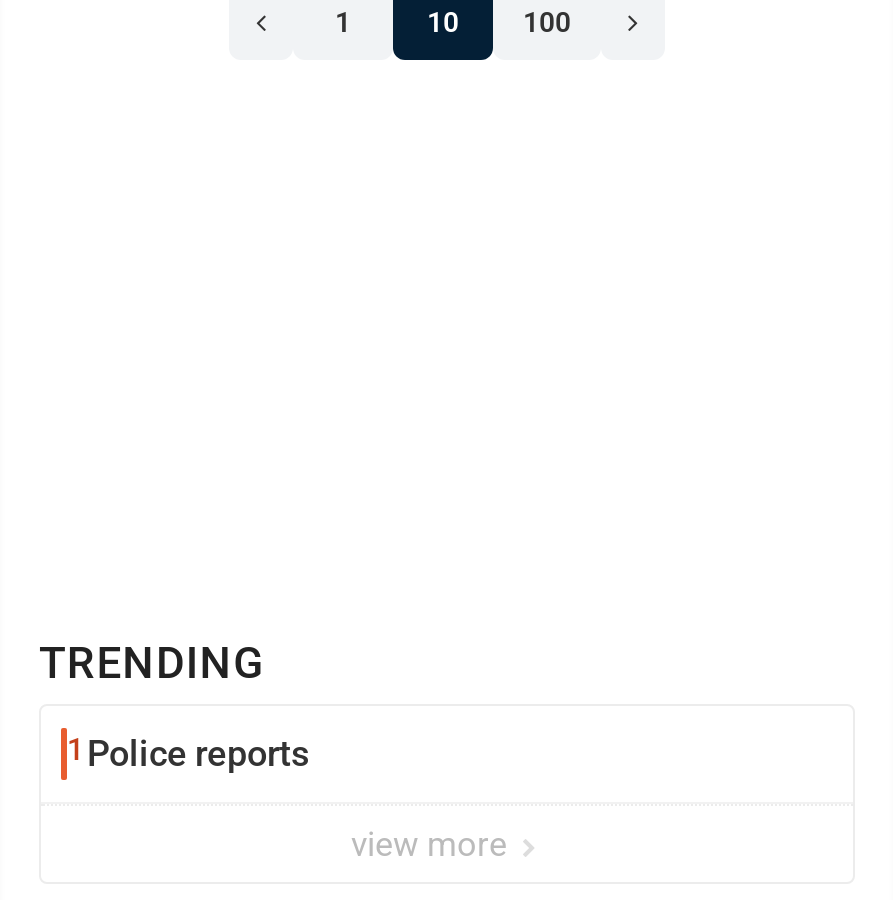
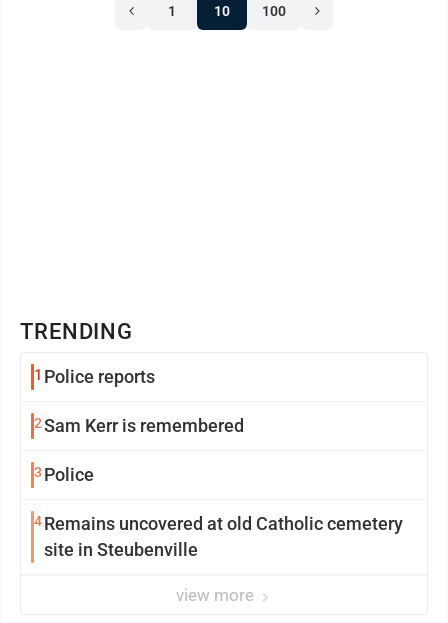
+ 2 Sam Kerr is remembered
+ 3 Police
+ 4 Remains uncovered at old Catholic cemetery
+ site in Steubenville
